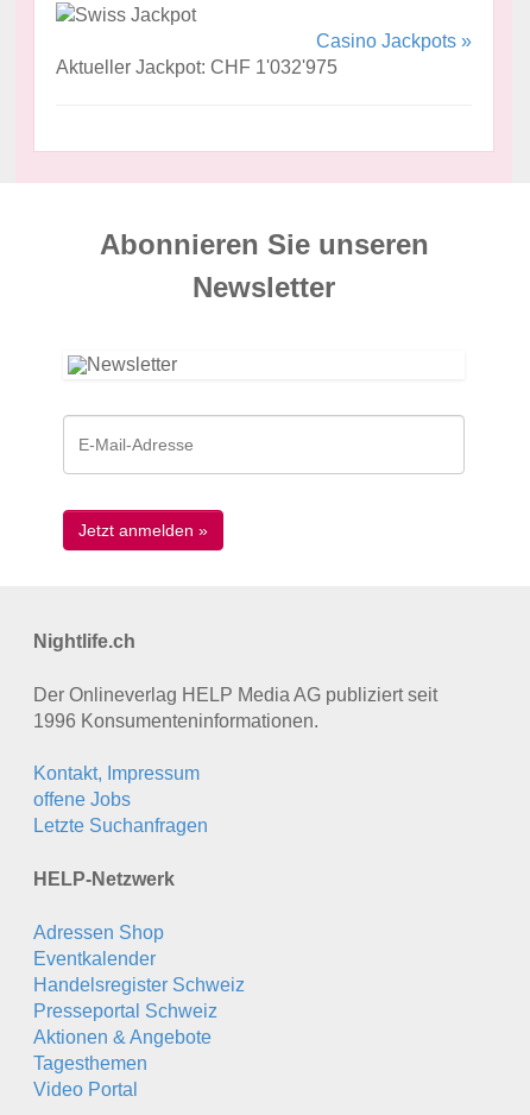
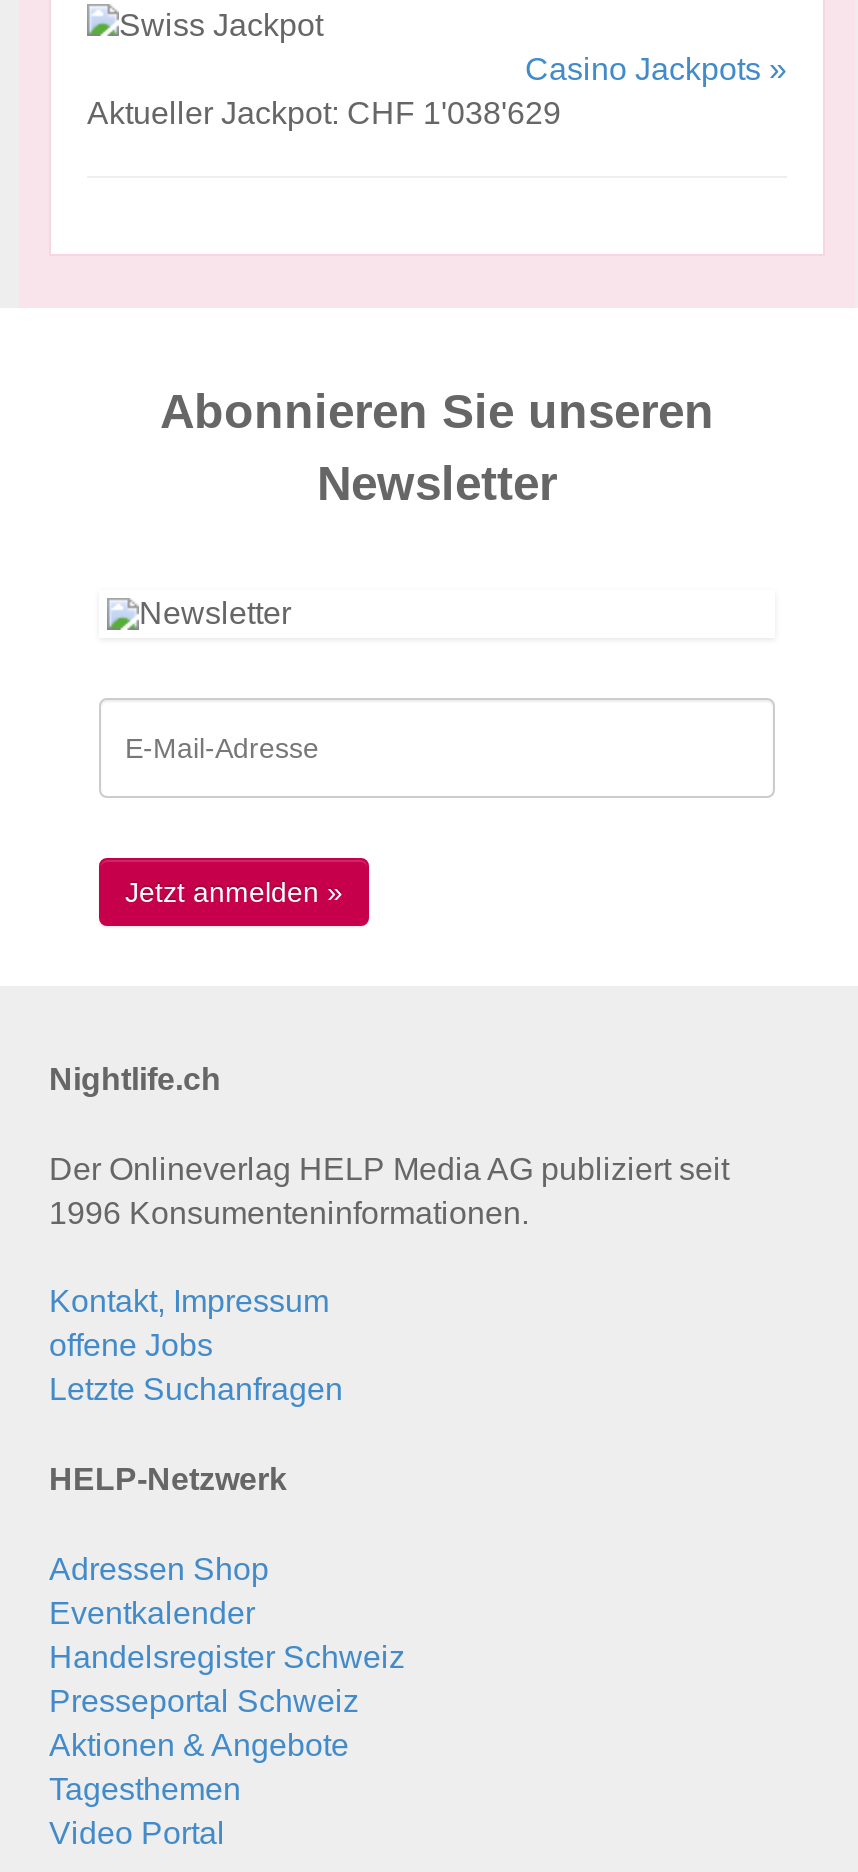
- Aktueller Jackpot: CHF 1'032'975
+ Aktueller Jackpot: CHF 1'038'629
